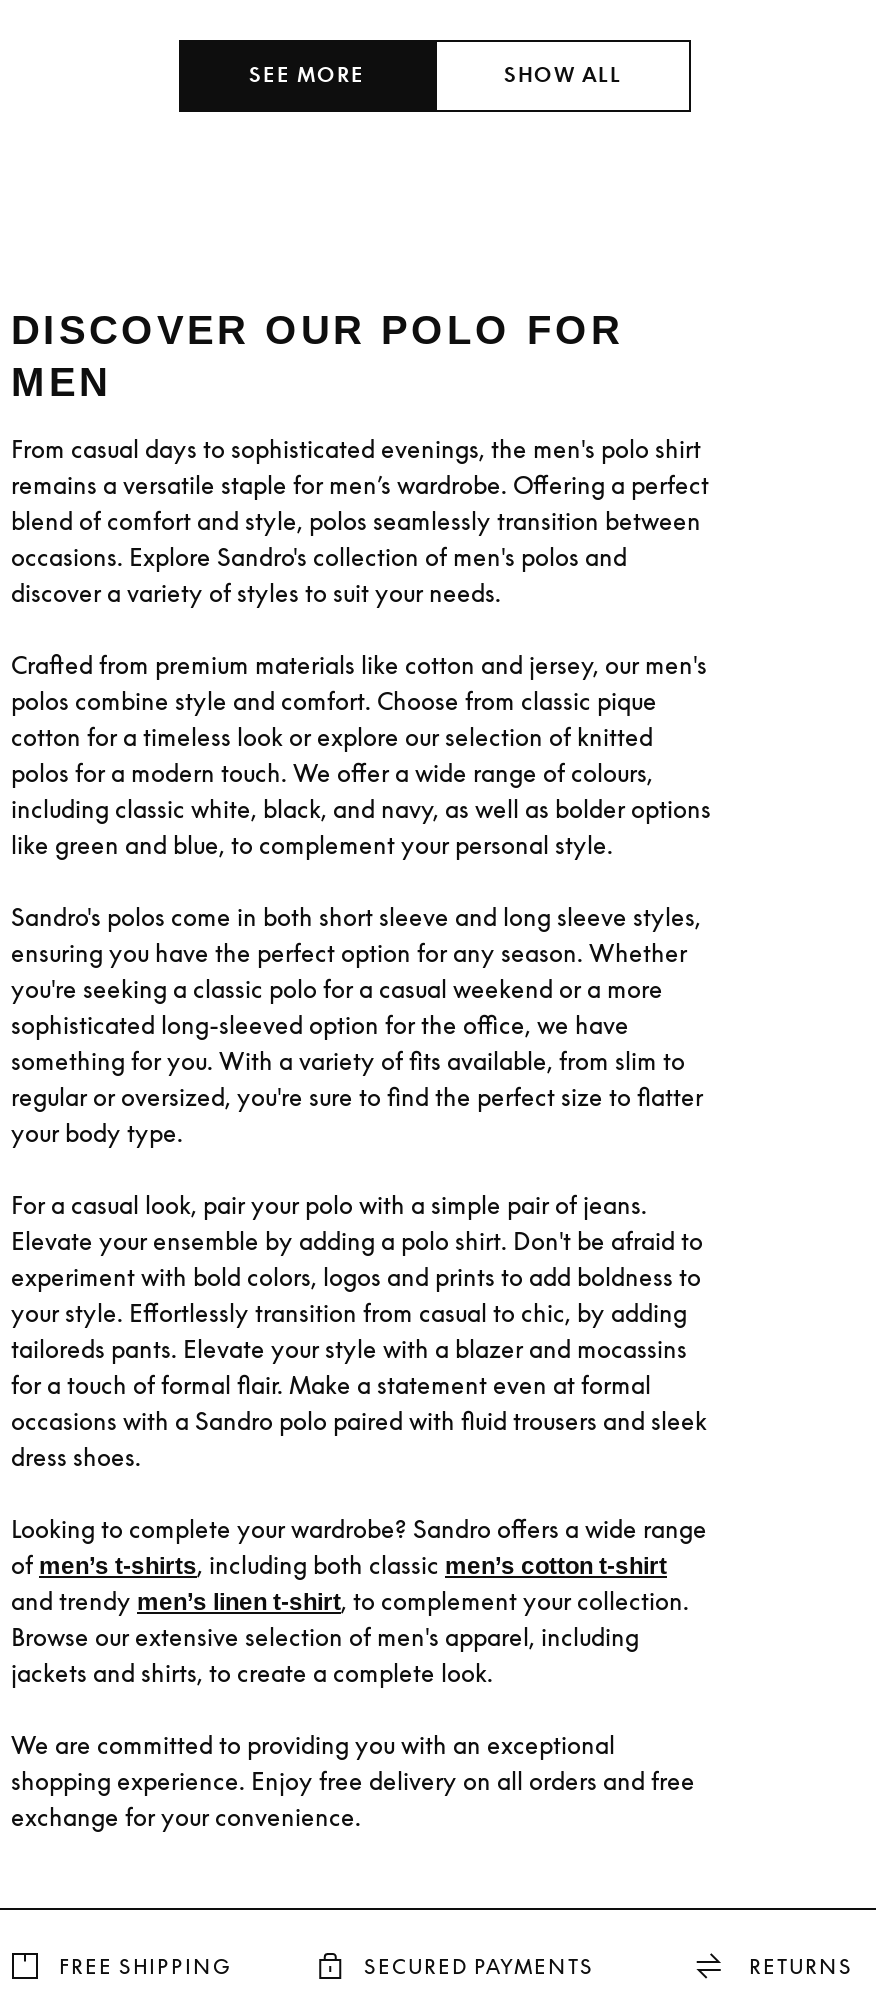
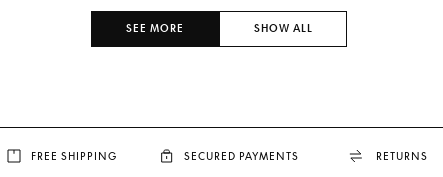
- DISCOVER OUR POLO FOR
- MEN
- From casual days to sophisticated evenings, the men's polo shirt
- remains a versatile staple for men’s wardrobe. Offering a perfect
- blend of comfort and style, polos seamlessly transition between
- occasions. Explore Sandro's collection of men's polos and
- discover a variety of styles to suit your needs.
- Crafted from premium materials like cotton and jersey, our men's
- polos combine style and comfort. Choose from classic pique
- cotton for a timeless look or explore our selection of knitted
- polos for a modern touch. We offer a wide range of colours,
- including classic white, black, and navy, as well as bolder options
- like green and blue, to complement your personal style.
- Sandro's polos come in both short sleeve and long sleeve styles,
- ensuring you have the perfect option for any season. Whether
- you're seeking a classic polo for a casual weekend or a more
- sophisticated long-sleeved option for the office, we have
- something for you. With a variety of fits available, from slim to
- regular or oversized, you're sure to find the perfect size to flatter
- your body type.
- For a casual look, pair your polo with a simple pair of jeans.
- Elevate your ensemble by adding a polo shirt. Don't be afraid to
- experiment with bold colors, logos and prints to add boldness to
- your style. Effortlessly transition from casual to chic, by adding
- tailoreds pants. Elevate your style with a blazer and mocassins
- for a touch of formal flair. Make a statement even at formal
- occasions with a Sandro polo paired with fluid trousers and sleek
- dress shoes.
- Looking to complete your wardrobe? Sandro offers a wide range
- of men’s t-shirts, including both classic men’s cotton t-shirt
- and trendy men’s linen t-shirt, to complement your collection.
- Browse our extensive selection of men's apparel, including
- jackets and shirts, to create a complete look.
- We are committed to providing you with an exceptional
- shopping experience. Enjoy free delivery on all orders and free
- exchange for your convenience.
